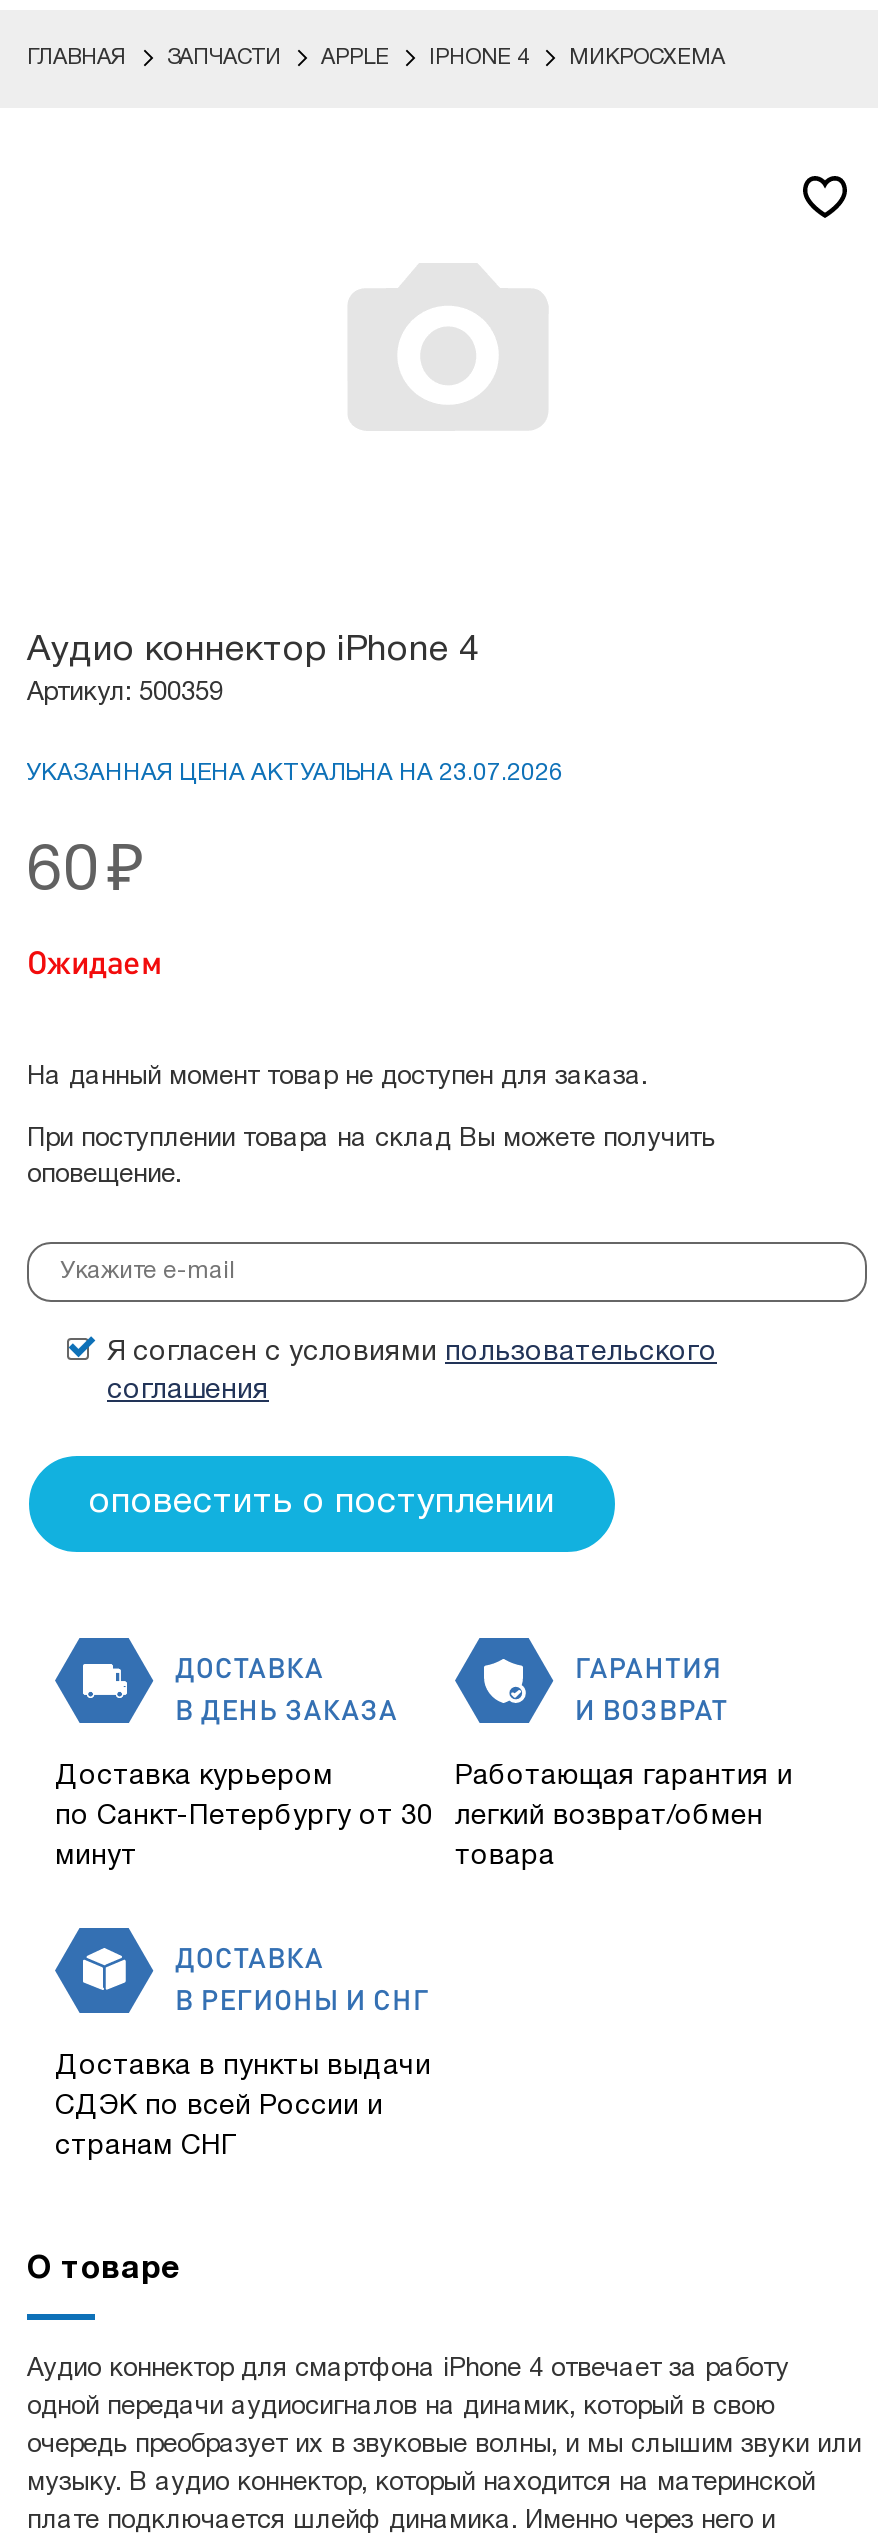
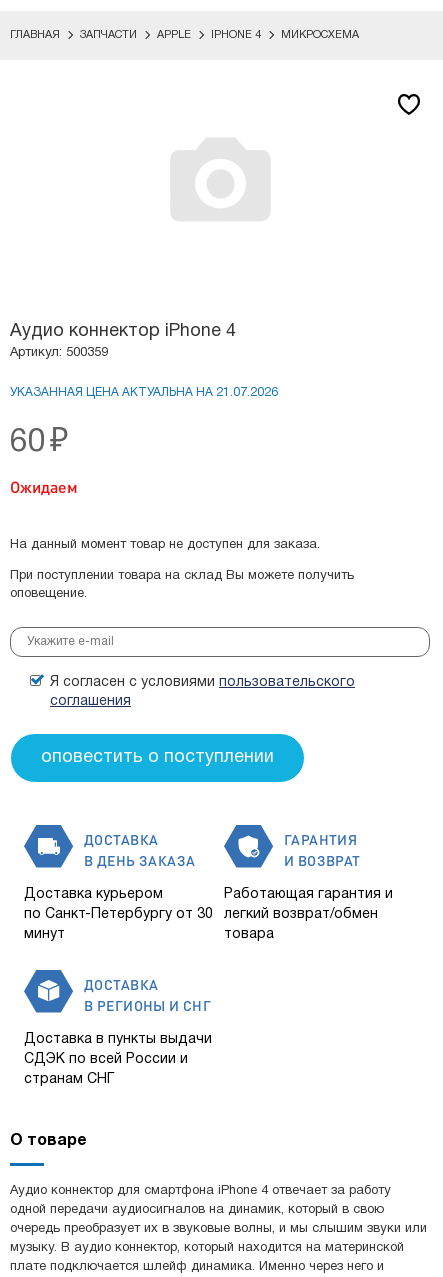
- УКАЗАННАЯ ЦЕНА АКТУАЛЬНА НА 23.07.2026
+ УКАЗАННАЯ ЦЕНА АКТУАЛЬНА НА 21.07.2026
